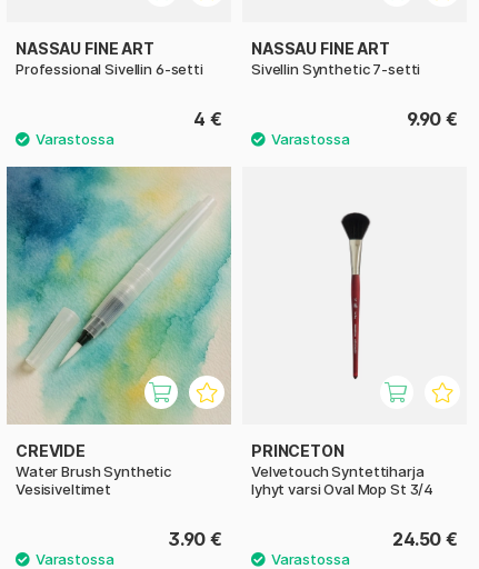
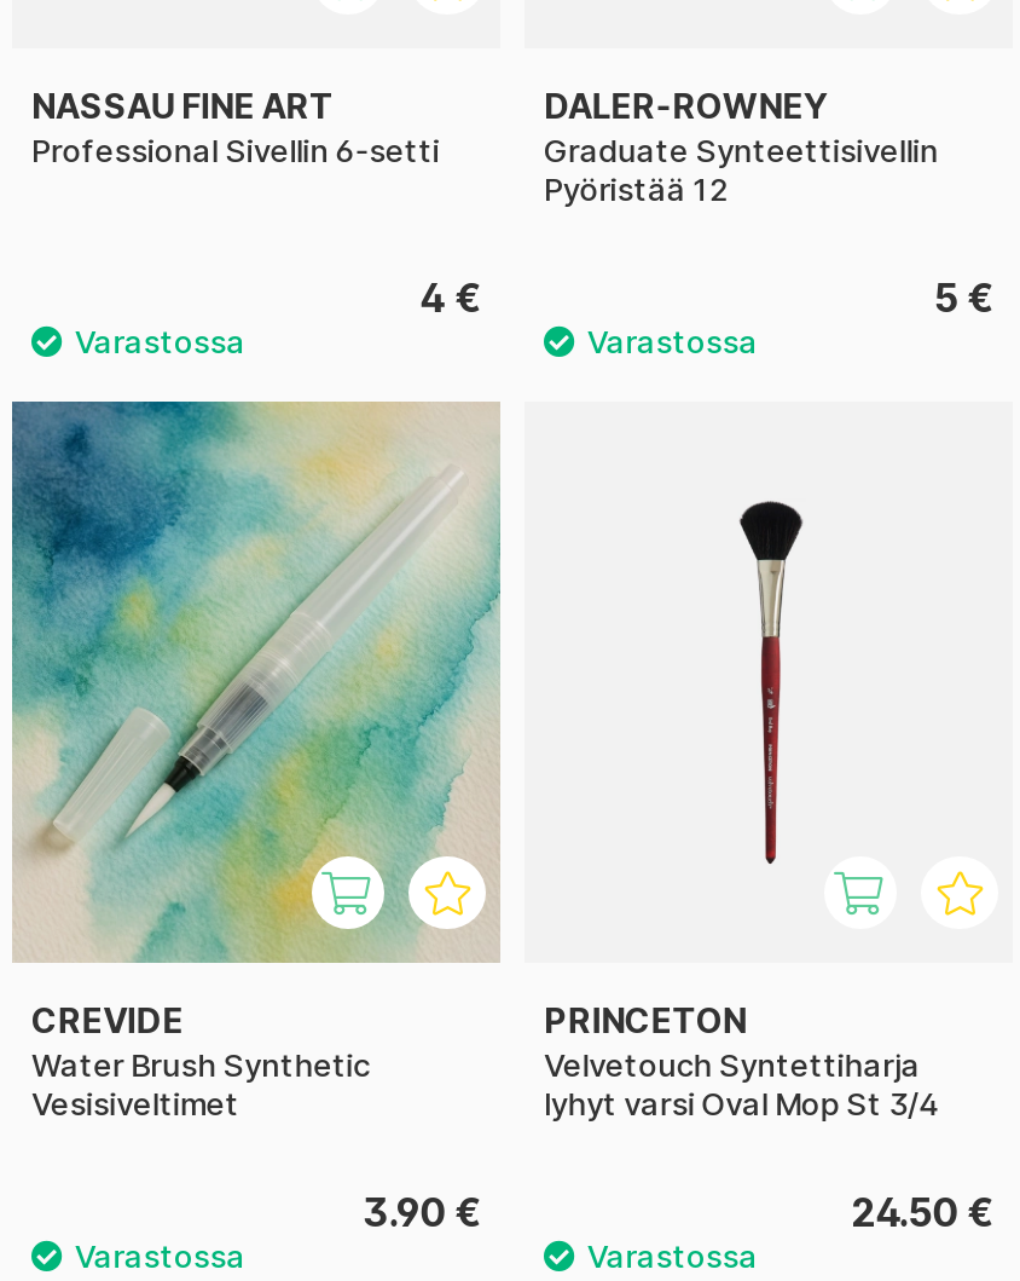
- NASSAU FINE ART
- Sivellin Synthetic 7-setti
+ DALER-ROWNEY
+ Graduate Synteettisivellin
+ Pyöristää 12

- 9.90 €
+ 5 €
